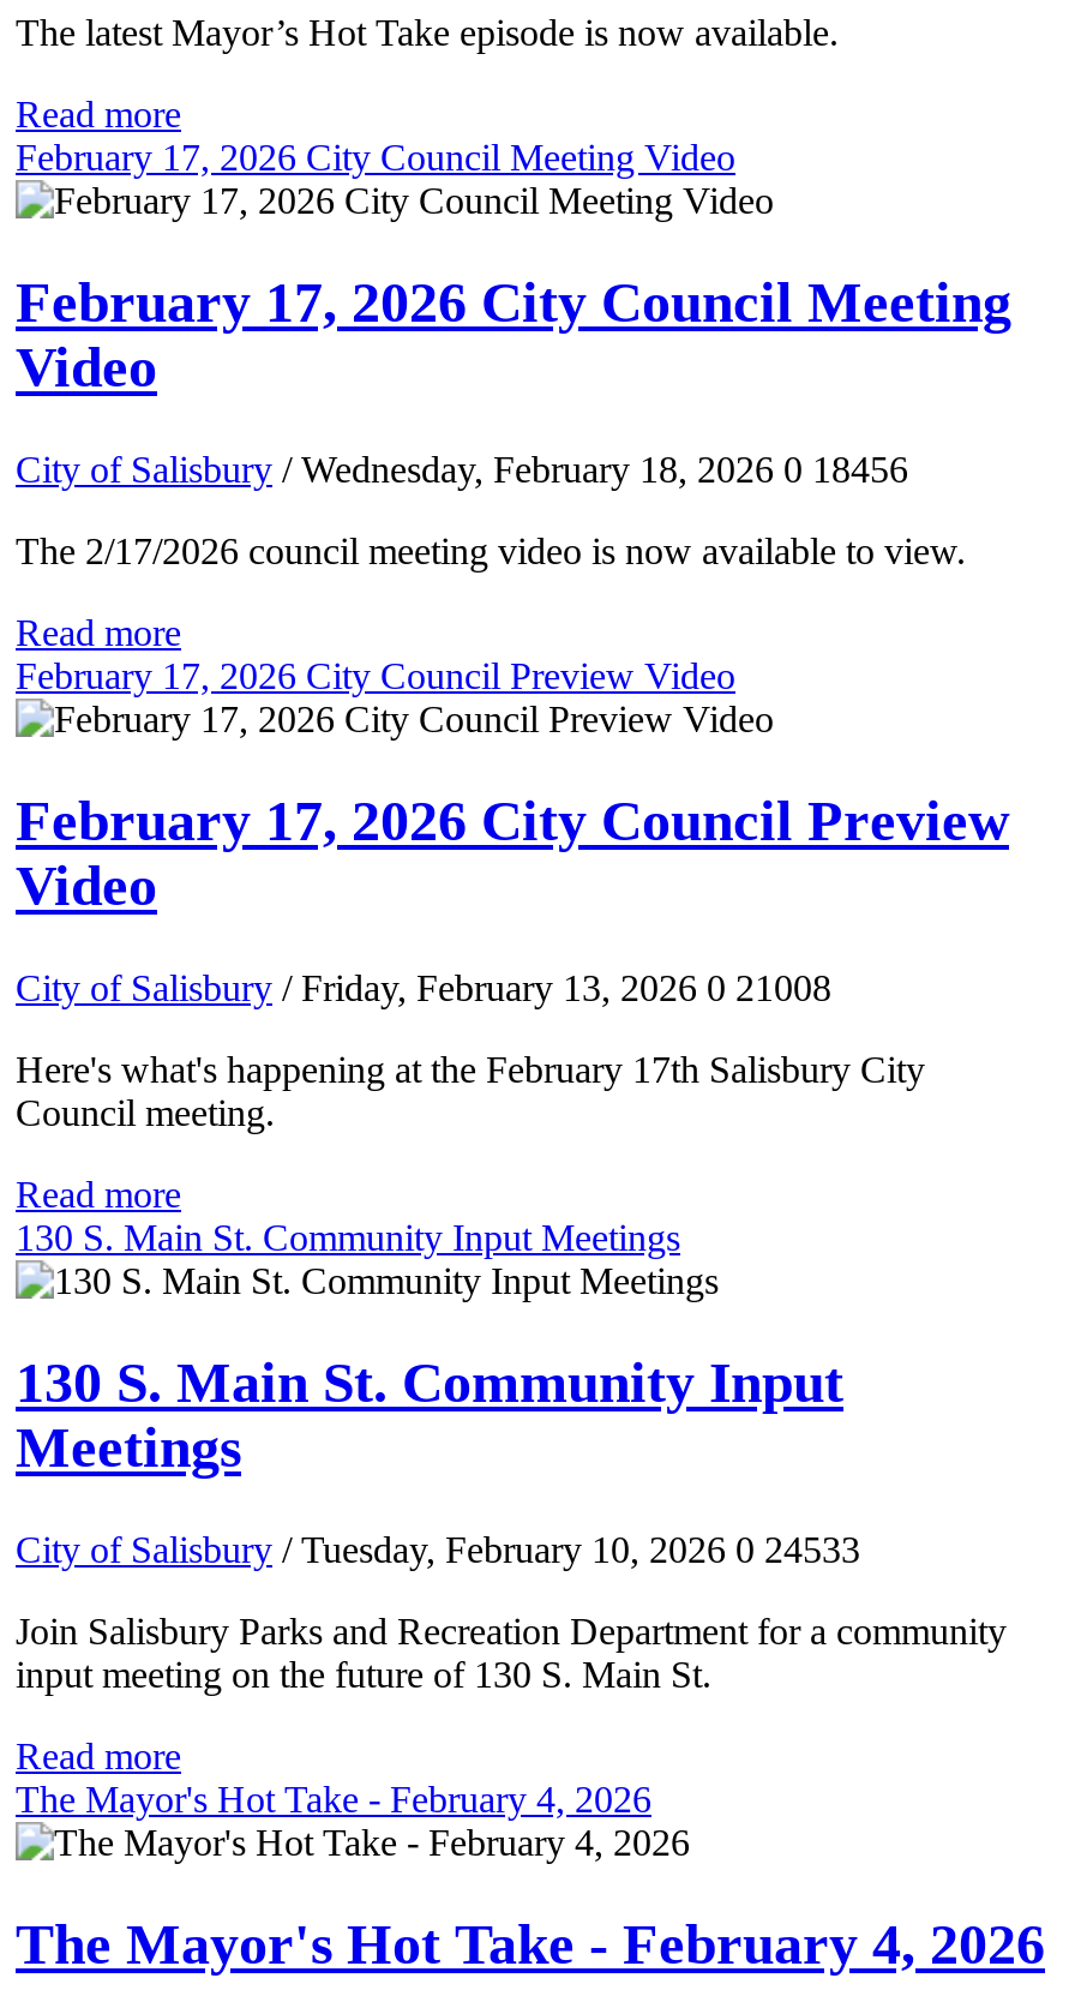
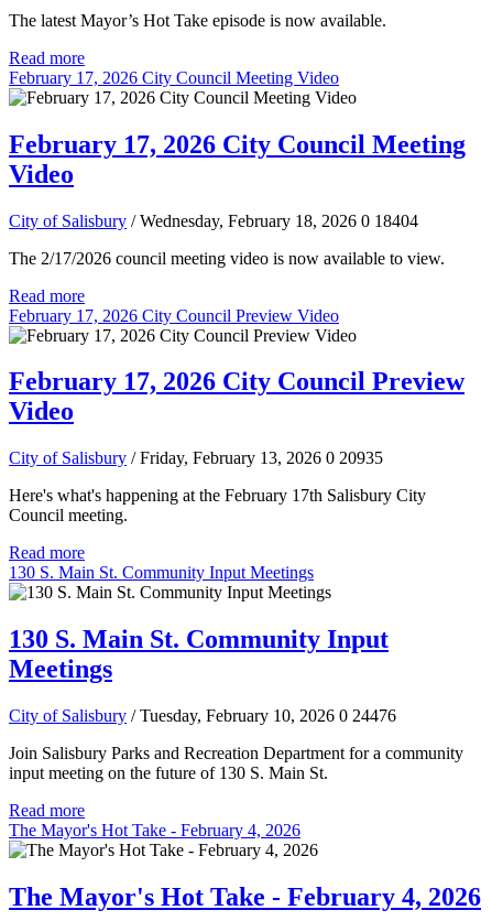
- City of Salisbury / Wednesday, February 18, 2026 0 18456
+ City of Salisbury / Wednesday, February 18, 2026 0 18404

- City of Salisbury / Friday, February 13, 2026 0 21008
+ City of Salisbury / Friday, February 13, 2026 0 20935

- City of Salisbury / Tuesday, February 10, 2026 0 24533
+ City of Salisbury / Tuesday, February 10, 2026 0 24476
